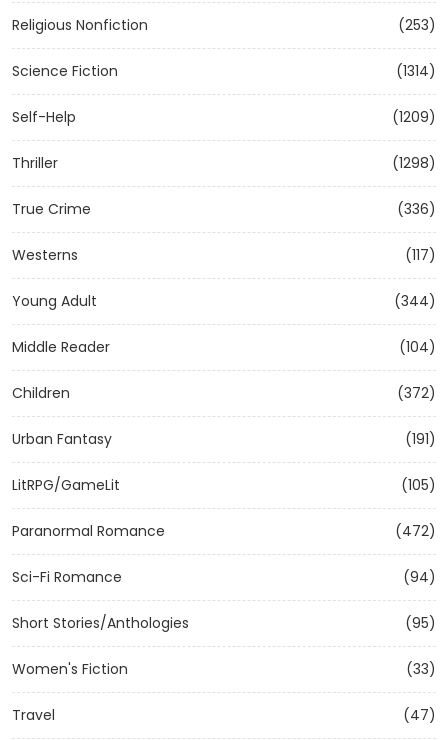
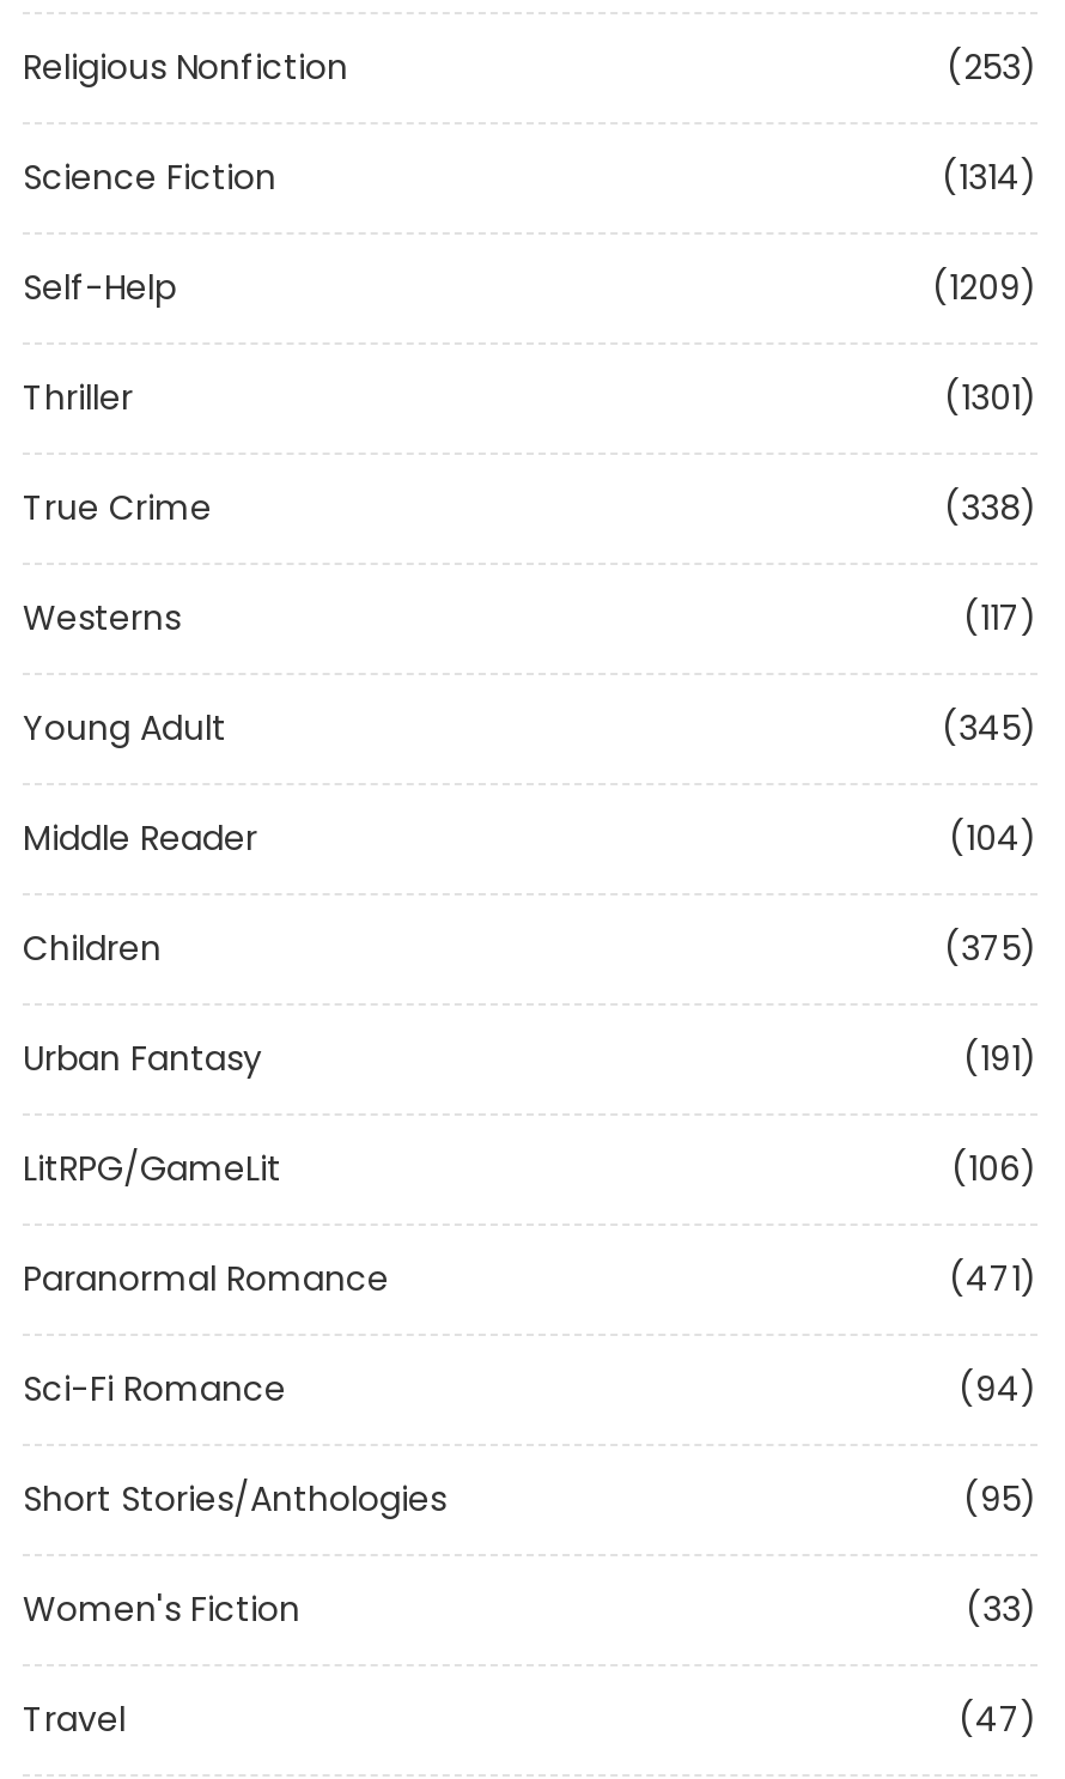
- (1298)
+ (1301)

- (336)
+ (338)

- (344)
+ (345)

- (372)
+ (375)

- (105)
+ (106)

- (472)
+ (471)
